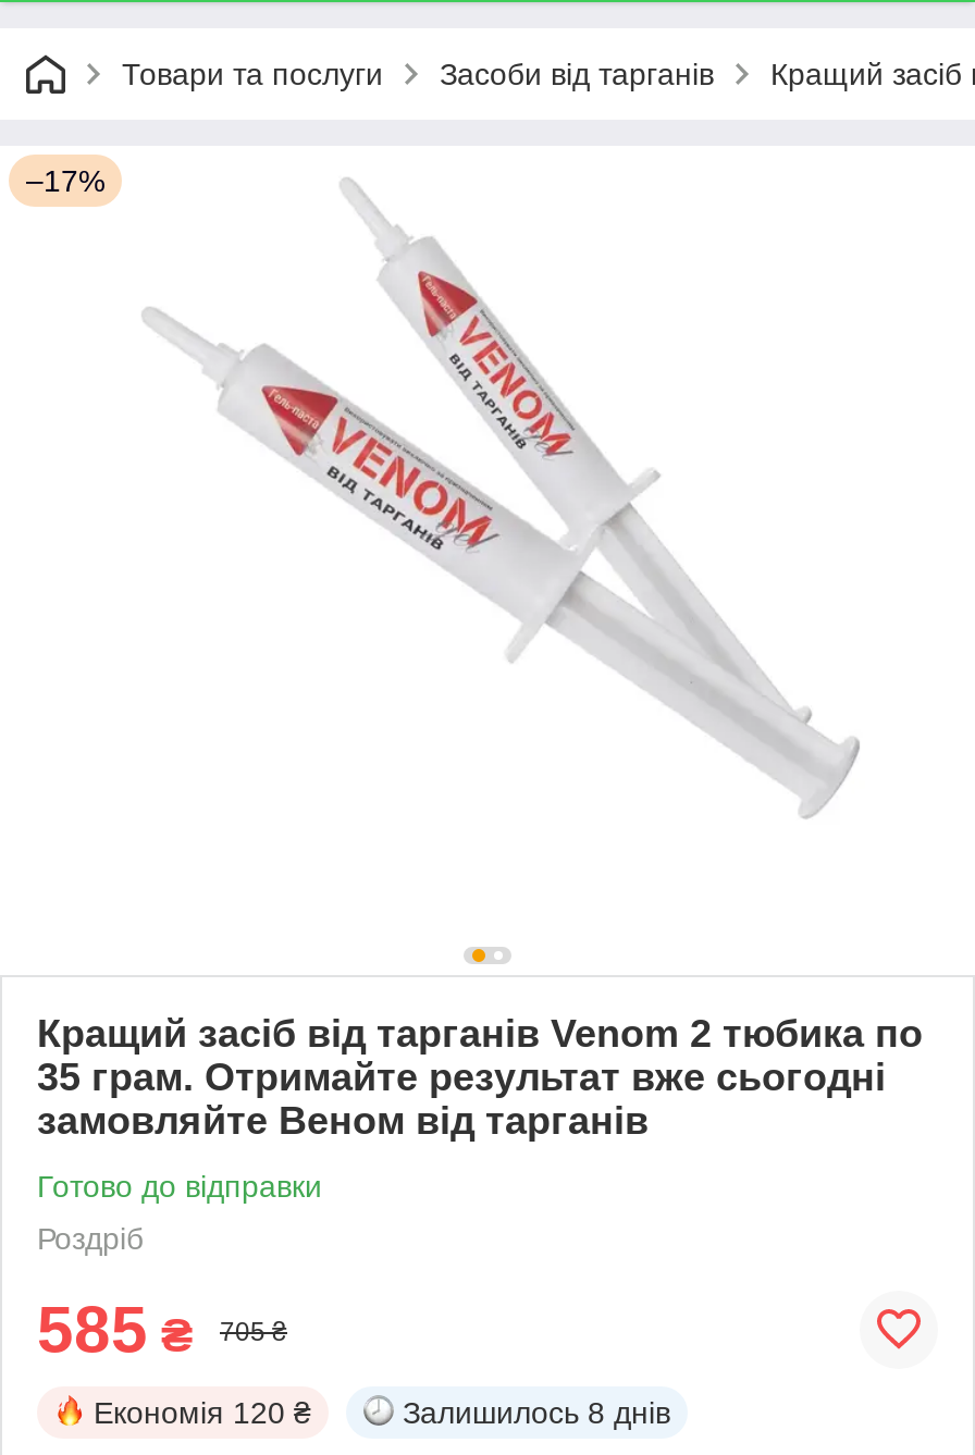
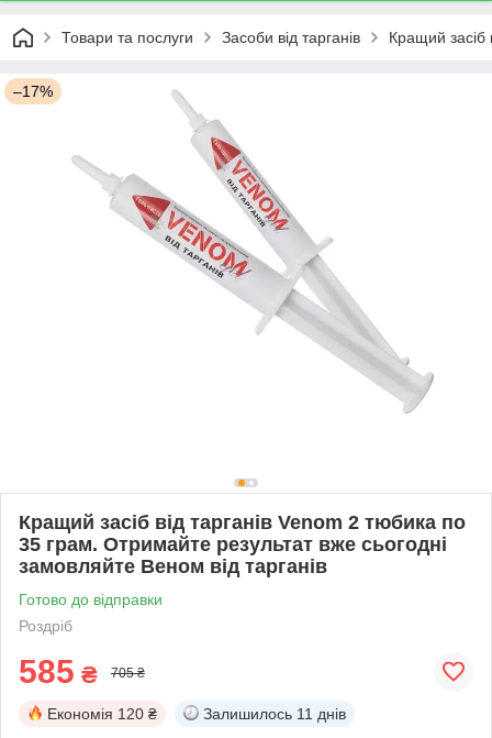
- Залишилось 8 днів
+ Залишилось 11 днів
